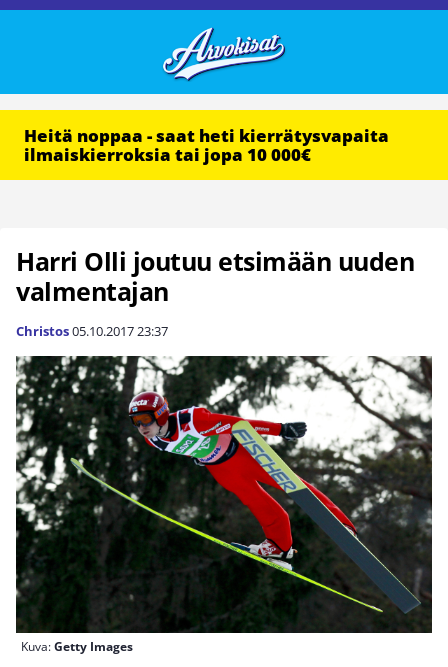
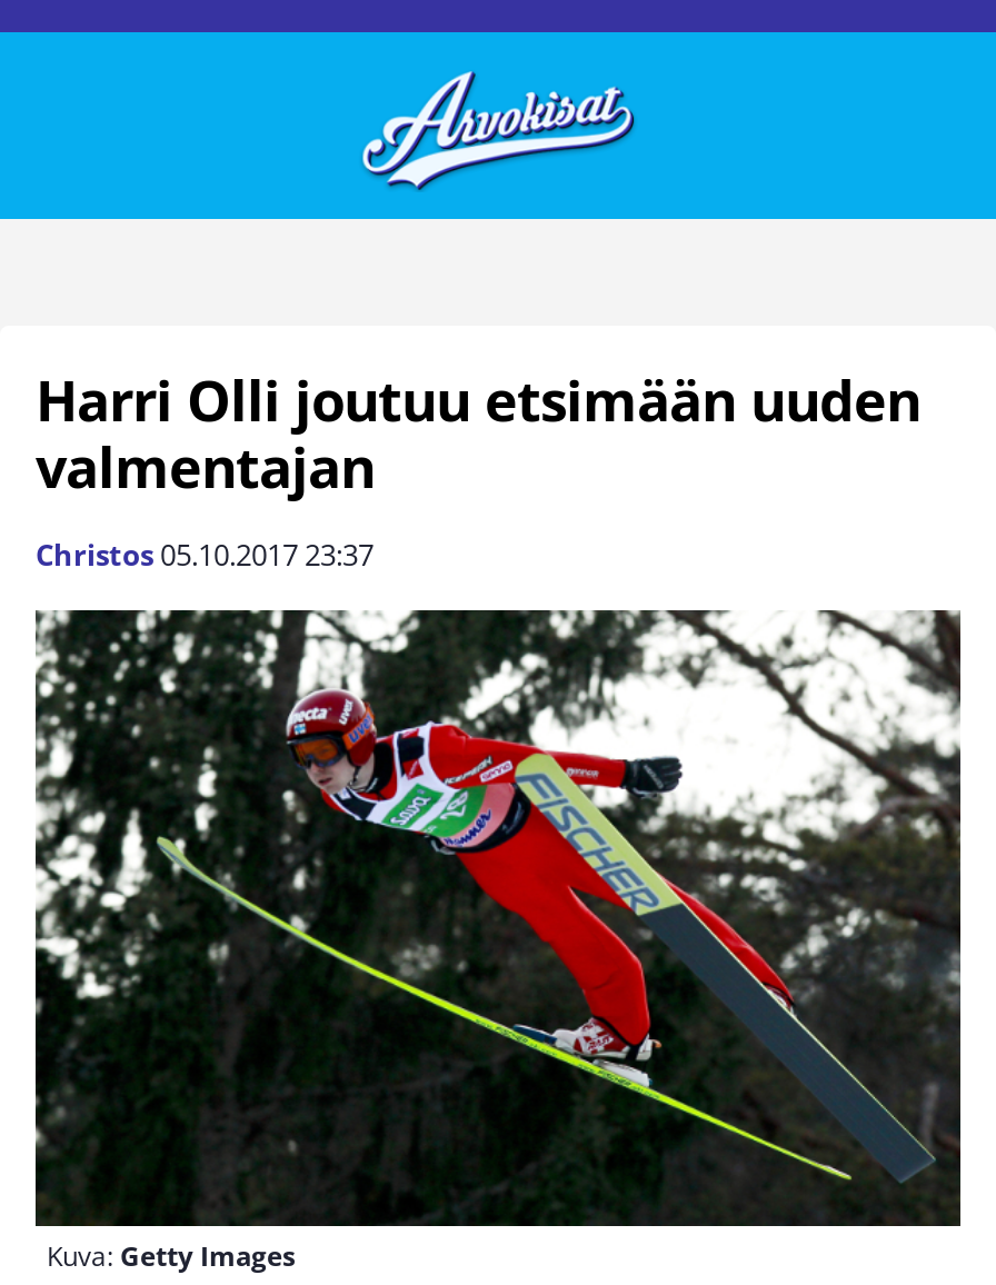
- Heitä noppaa - saat heti kierrätysvapaita
- ilmaiskierroksia tai jopa 10 000€
